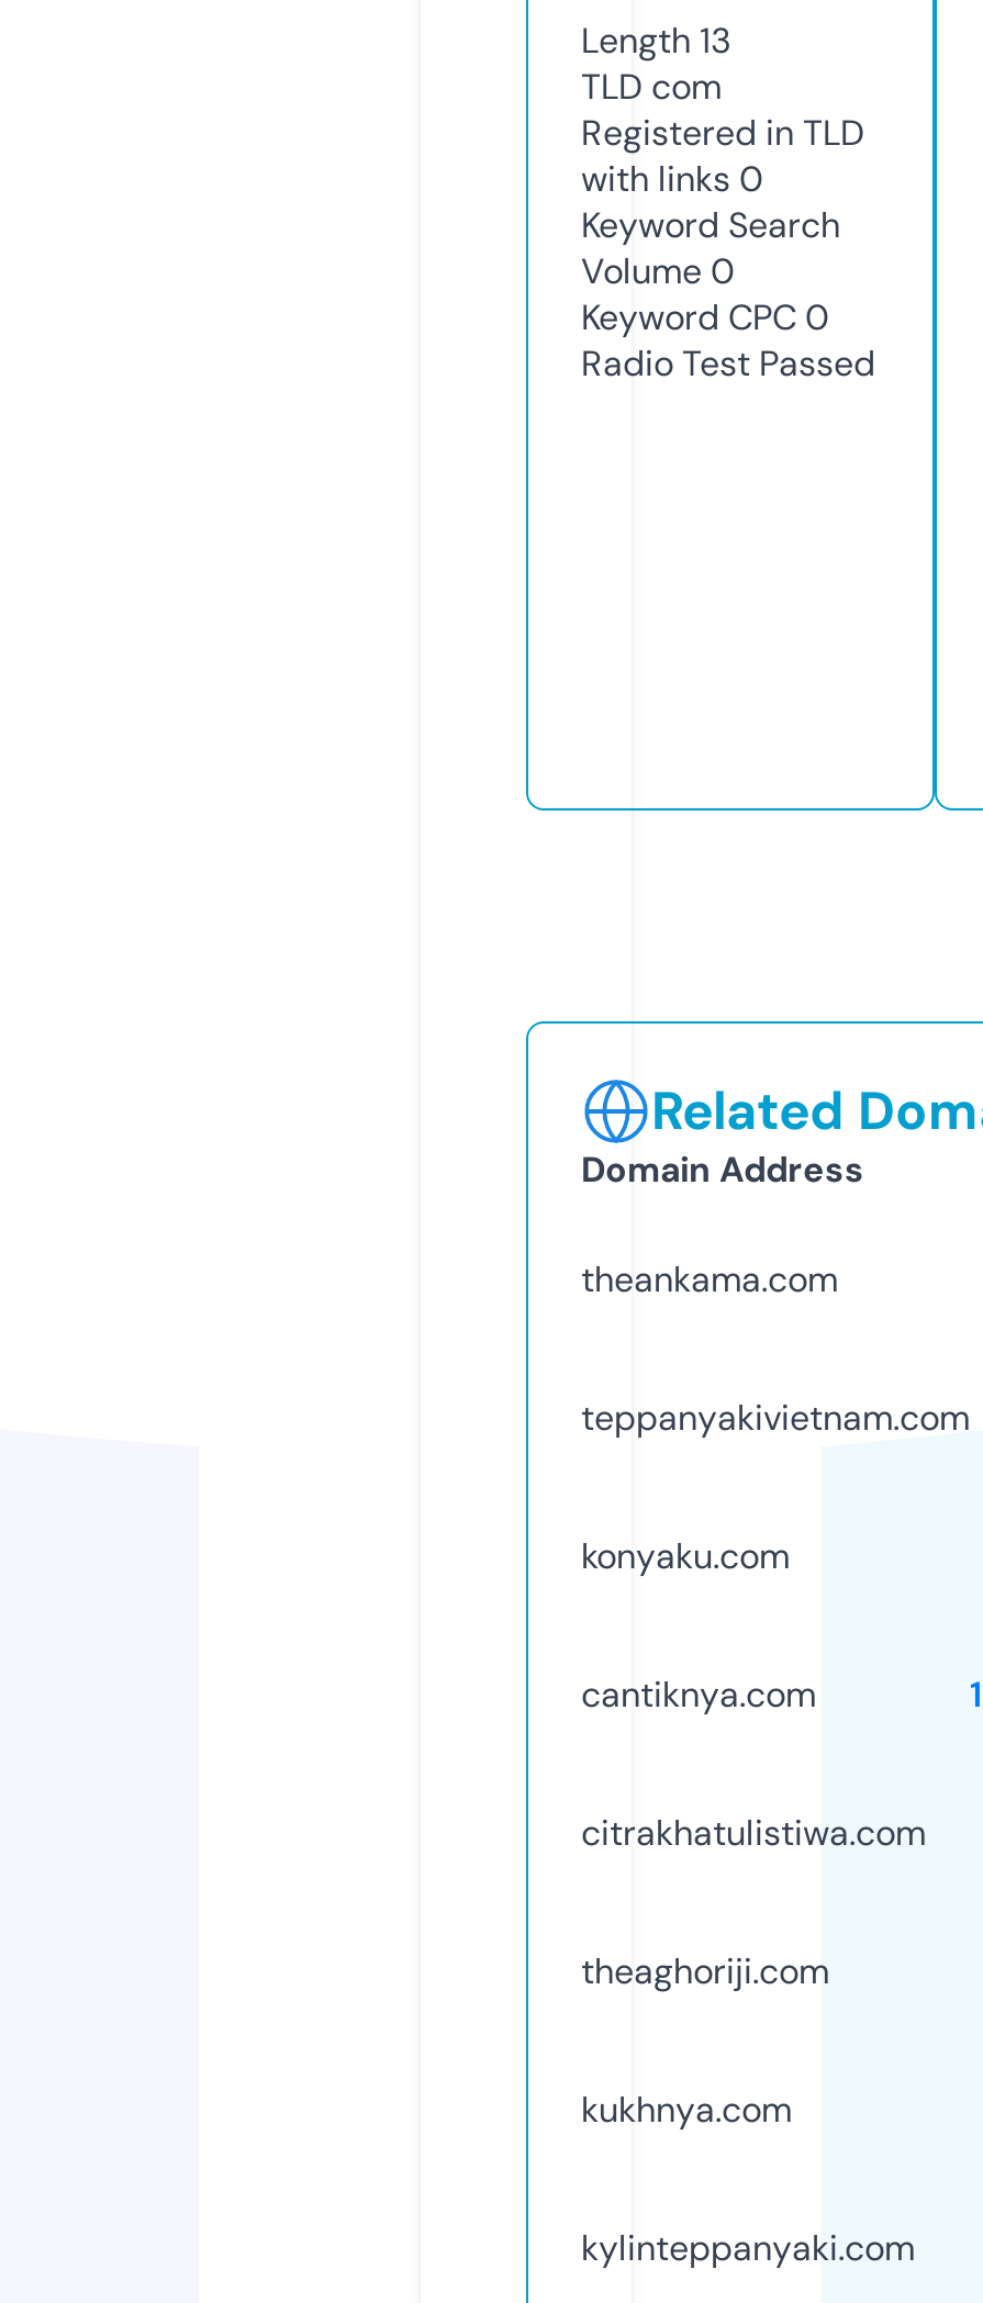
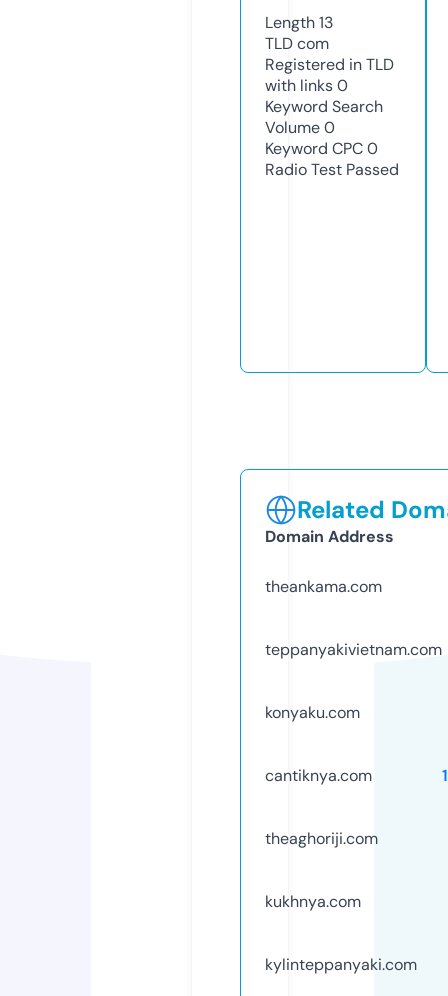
- citrakhatulistiwa.com
